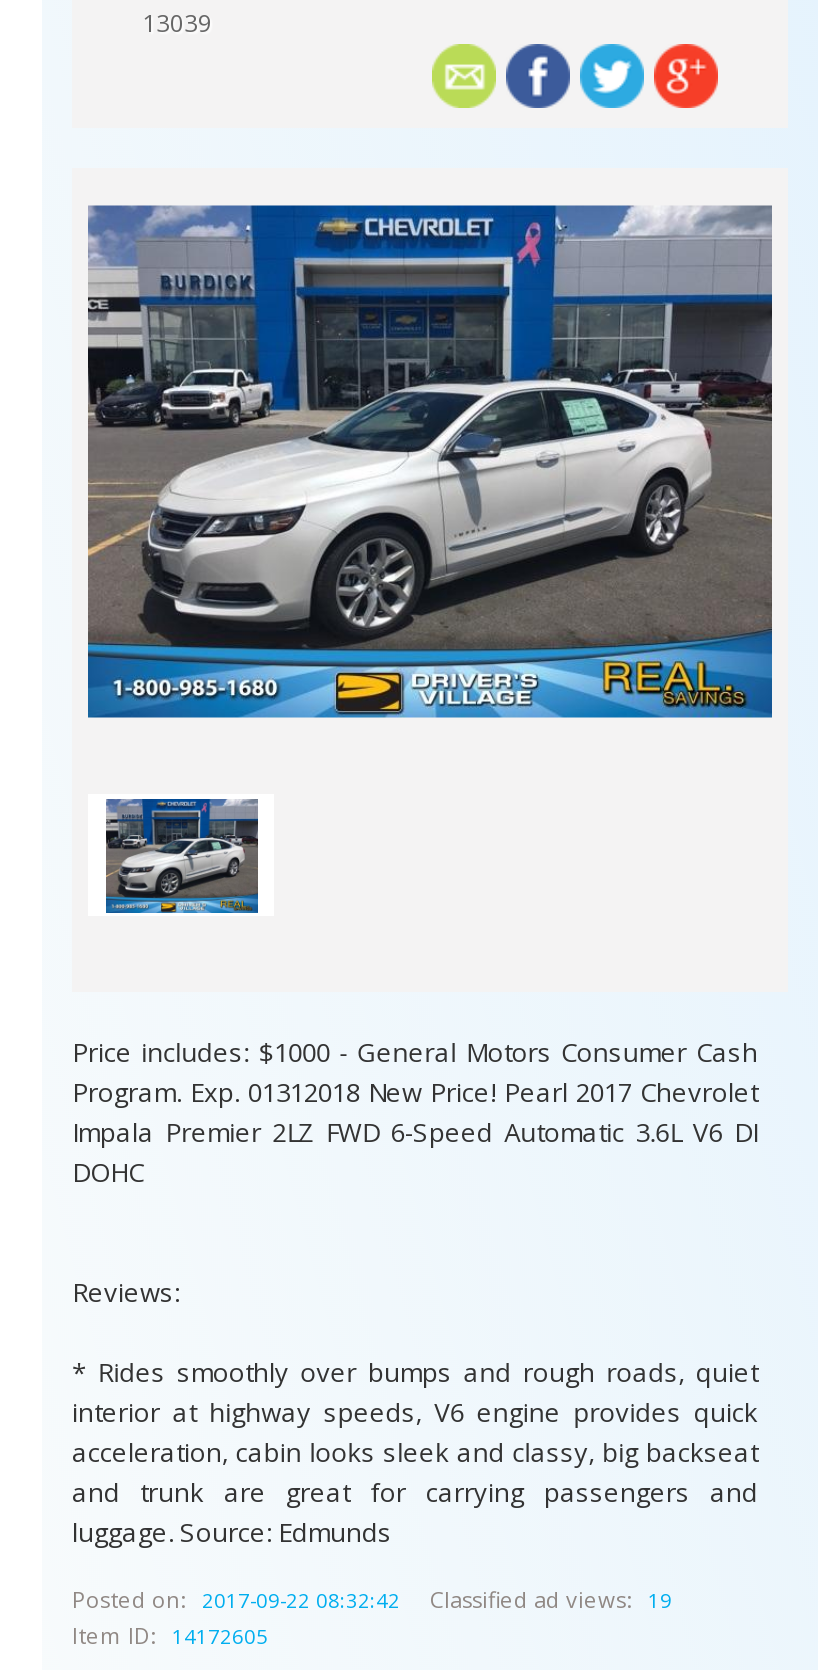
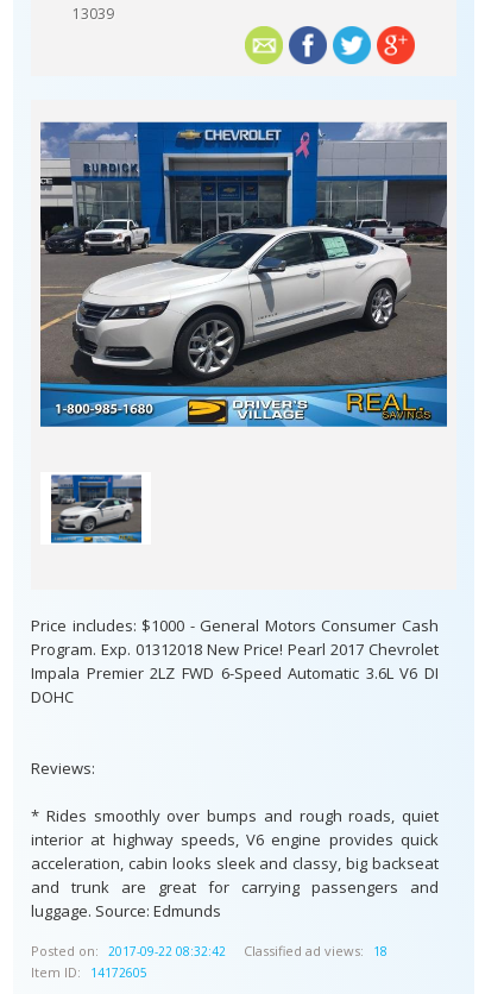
- Classified ad views: 19
+ Classified ad views: 18
